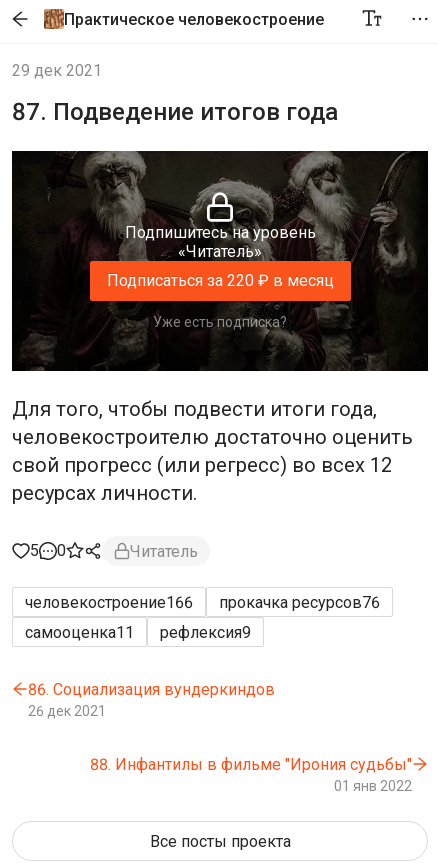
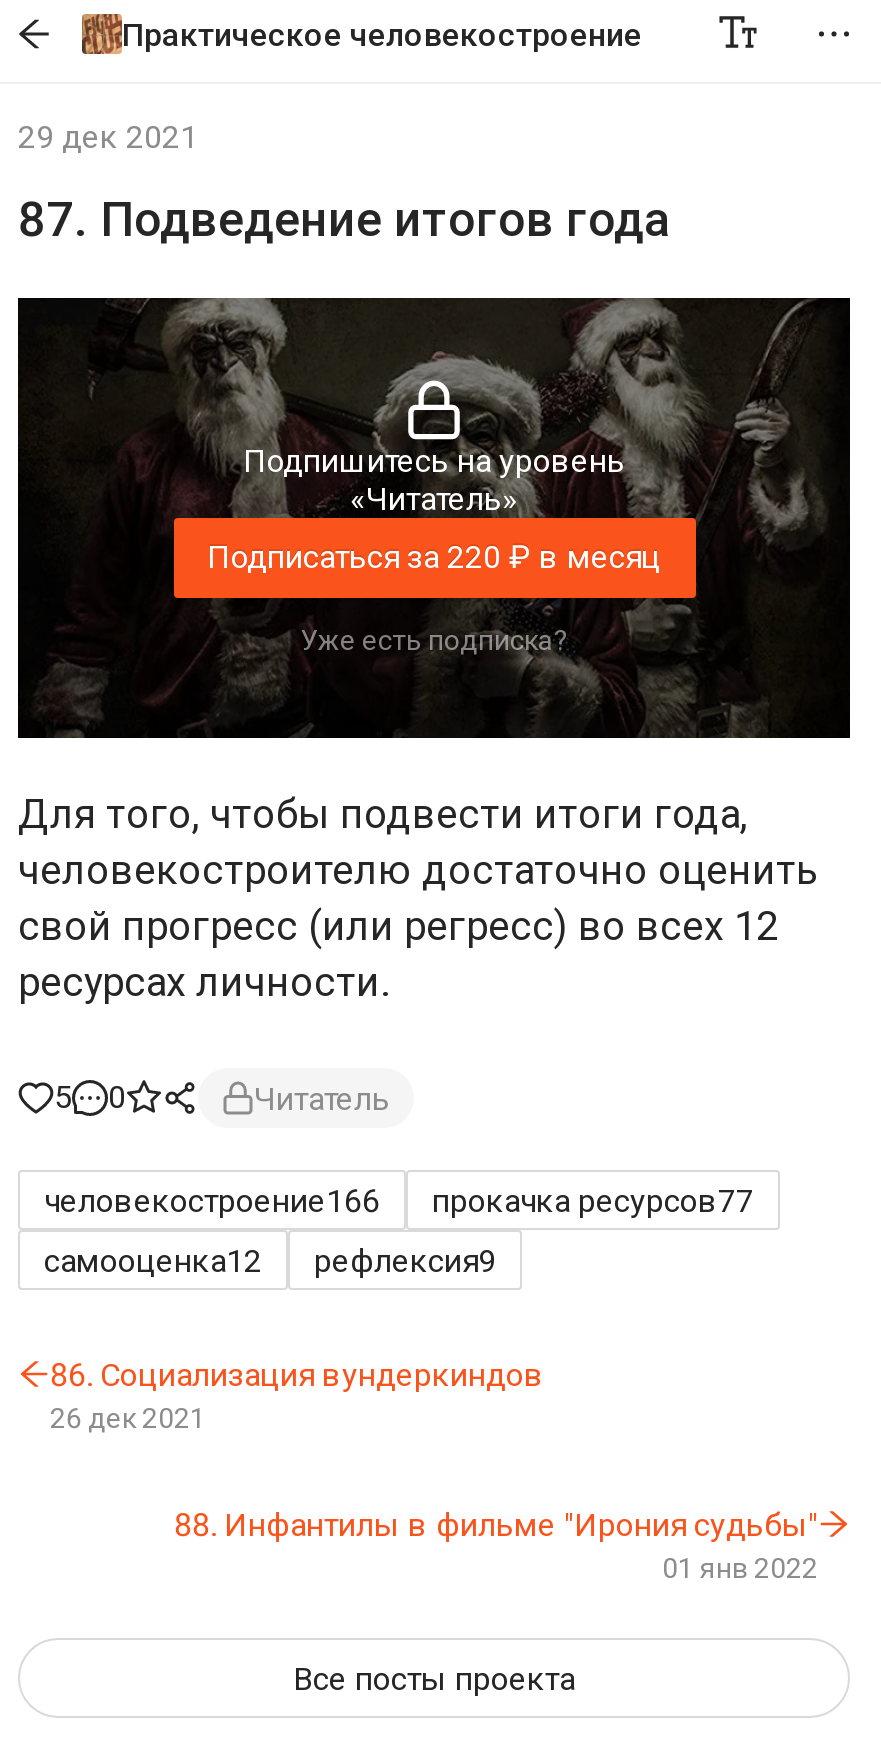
- прокачка ресурсов76
+ прокачка ресурсов77

- самооценка11
+ самооценка12
